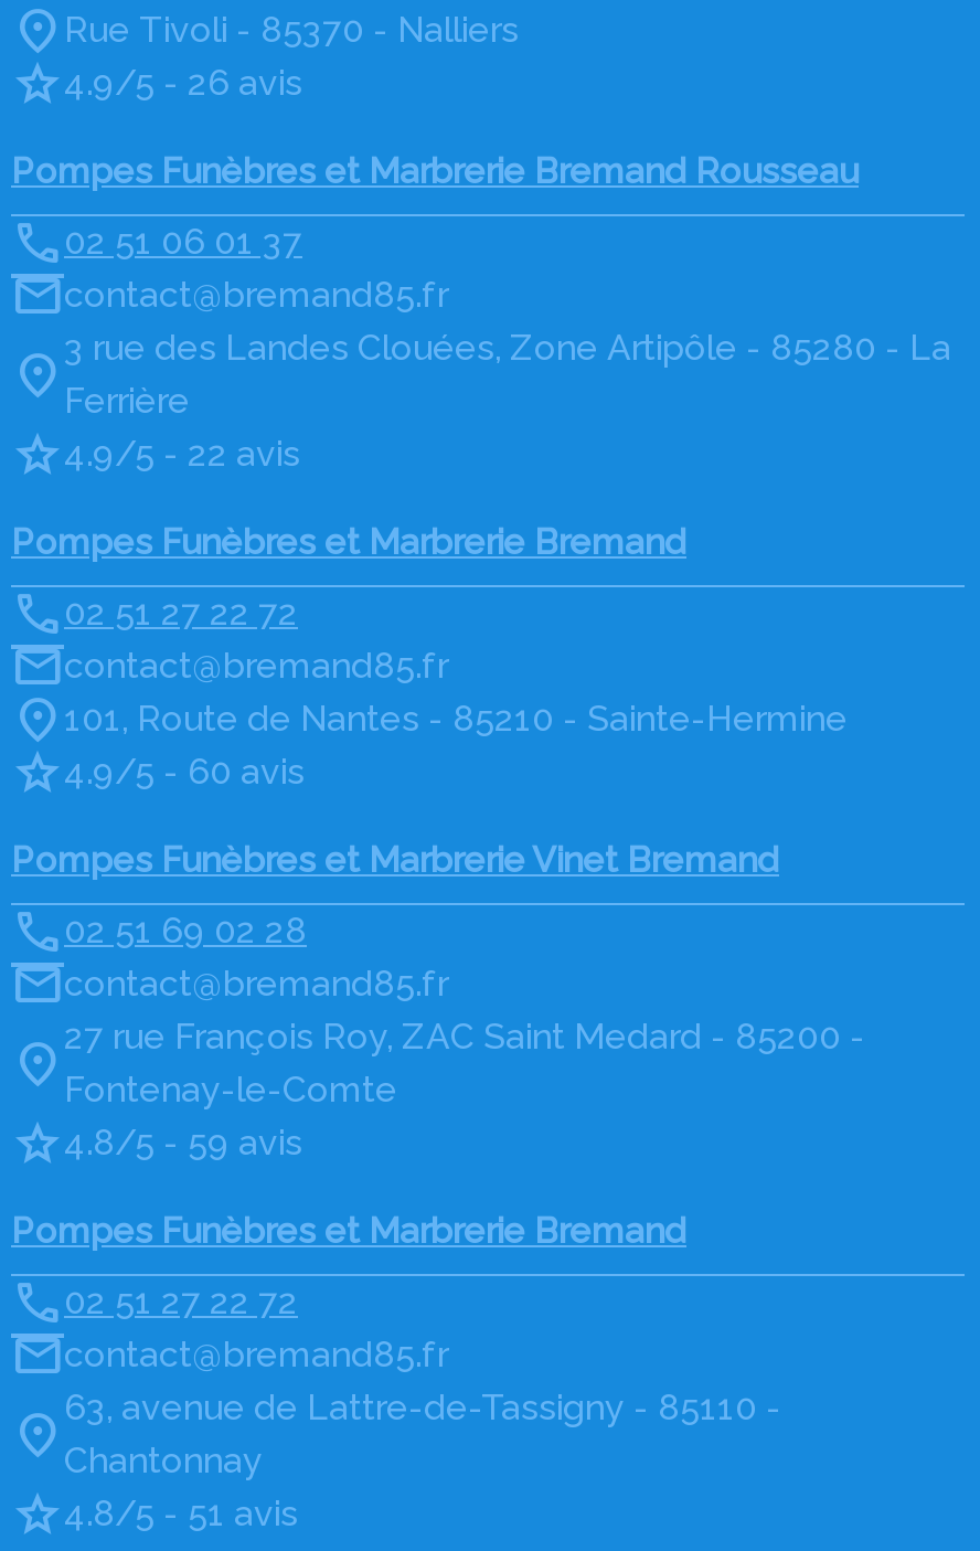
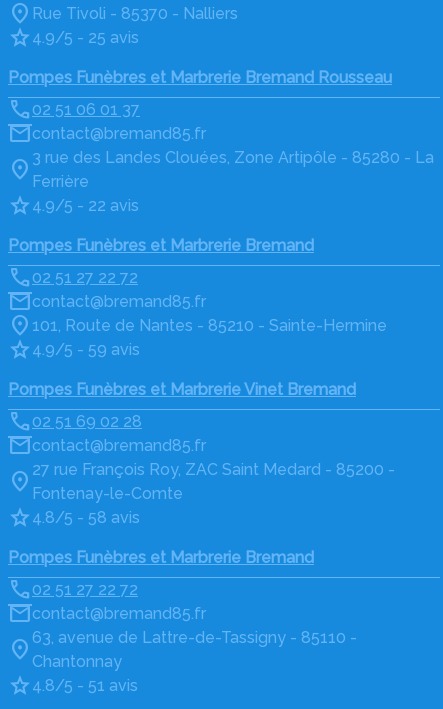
- 4.9/5 - 26 avis
+ 4.9/5 - 25 avis

- 4.9/5 - 60 avis
+ 4.9/5 - 59 avis

- 4.8/5 - 59 avis
+ 4.8/5 - 58 avis
